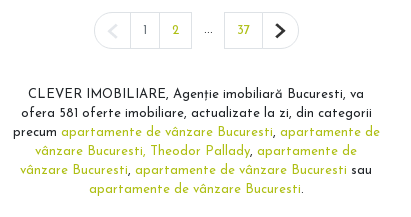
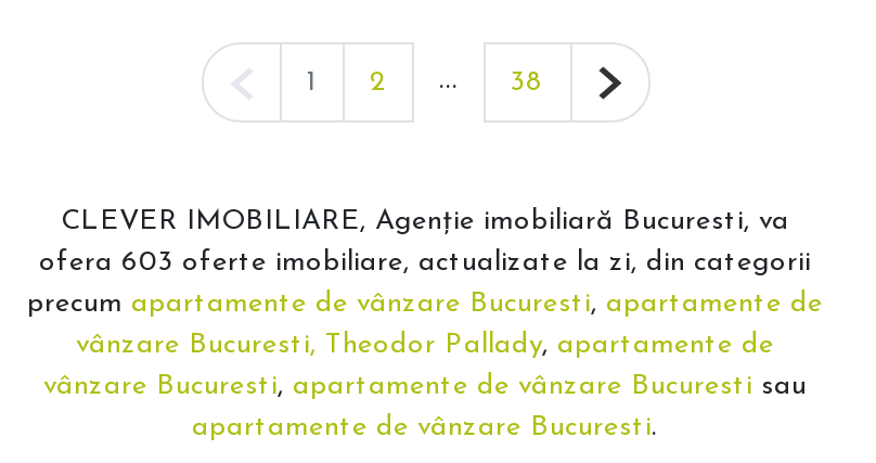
- 37
+ 38

- ofera 581 oferte imobiliare, actualizate la zi, din categorii
+ ofera 603 oferte imobiliare, actualizate la zi, din categorii
